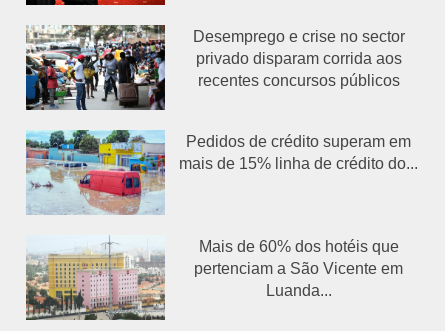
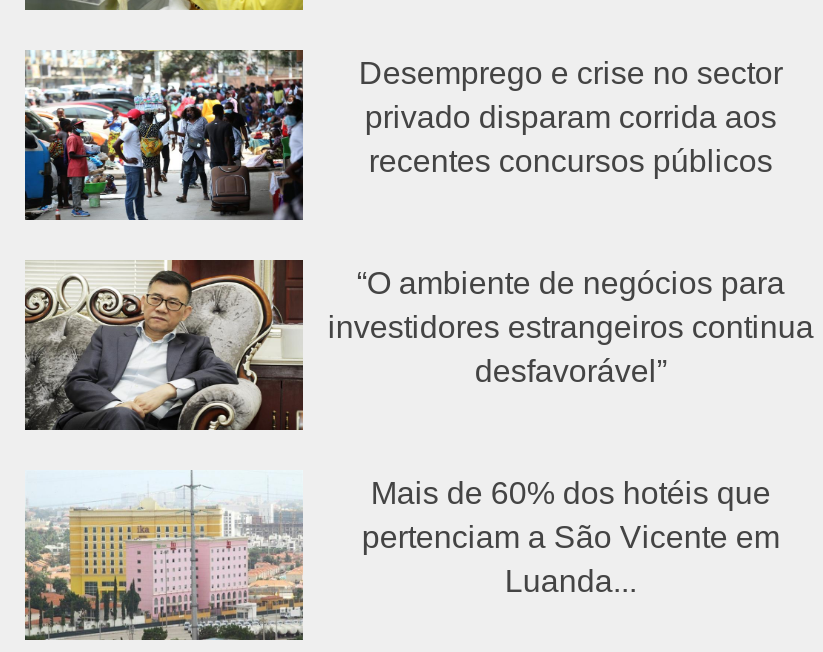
- [image]
- Pedidos de crédito superam em
- mais de 15% linha de crédito do...
+ [image]
+ “O ambiente de negócios para
+ investidores estrangeiros continua
+ desfavorável”
